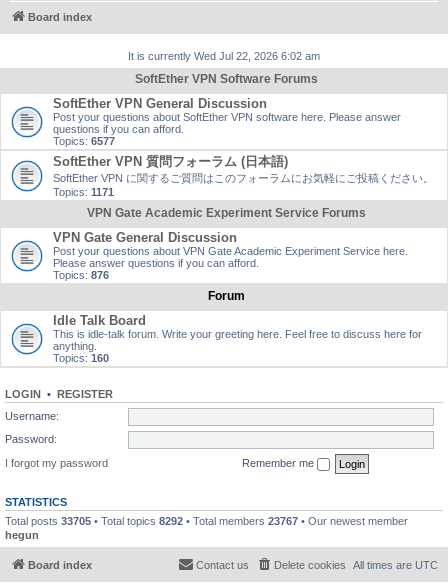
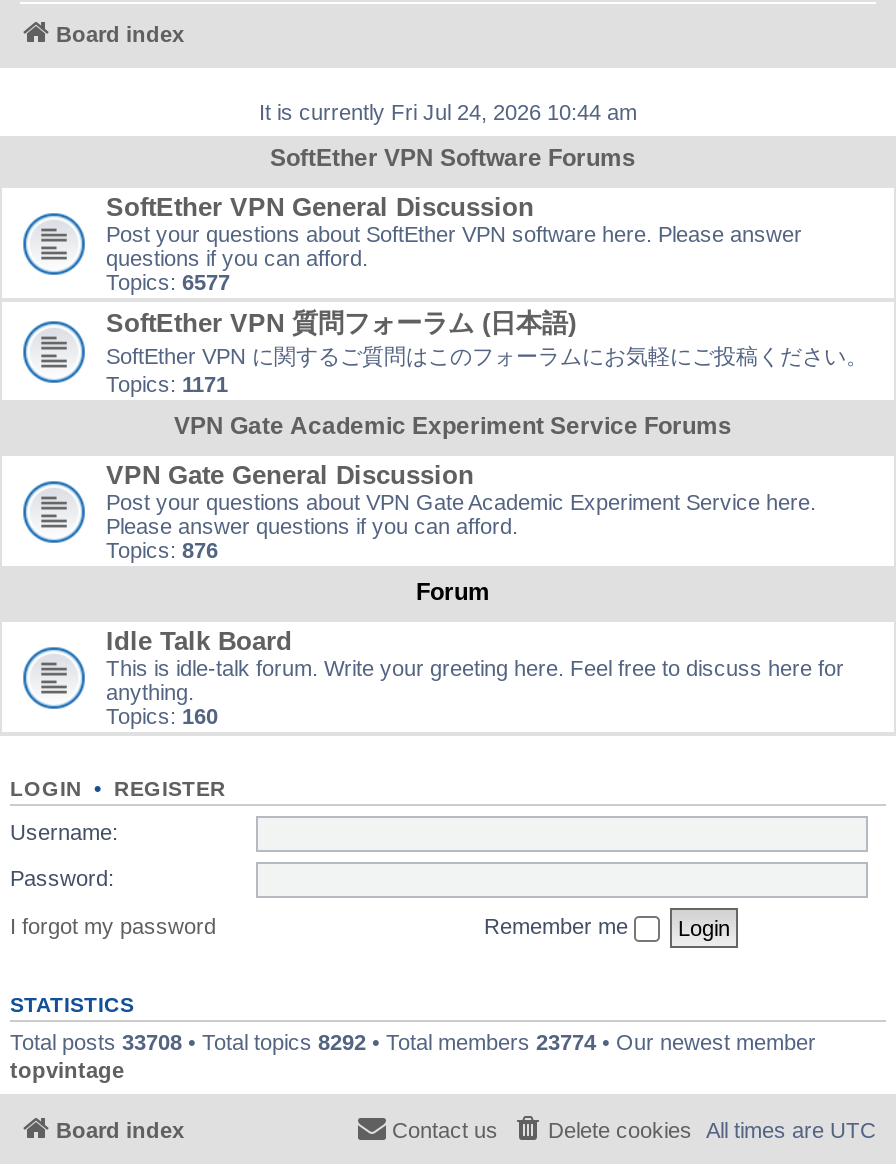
- It is currently Wed Jul 22, 2026 6:02 am
+ It is currently Fri Jul 24, 2026 10:44 am

- Total posts 33705 • Total topics 8292 • Total members 23767 • Our newest member
- hegun
+ Total posts 33708 • Total topics 8292 • Total members 23774 • Our newest member
+ topvintage
